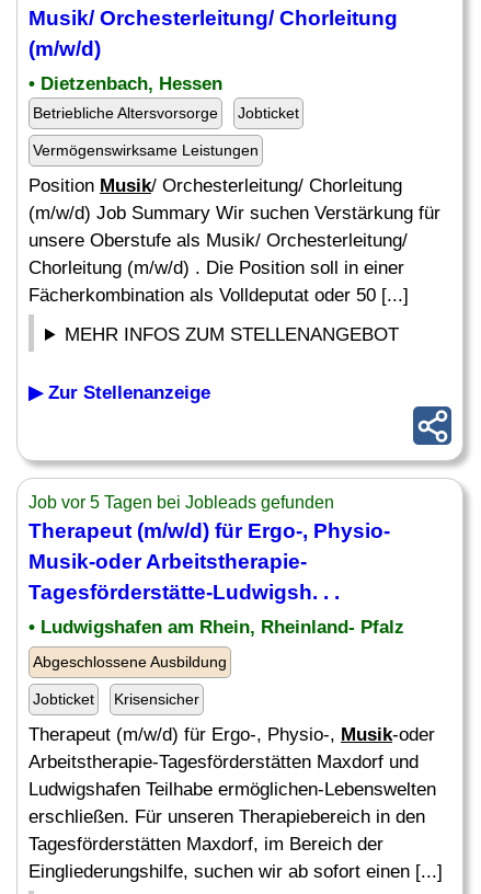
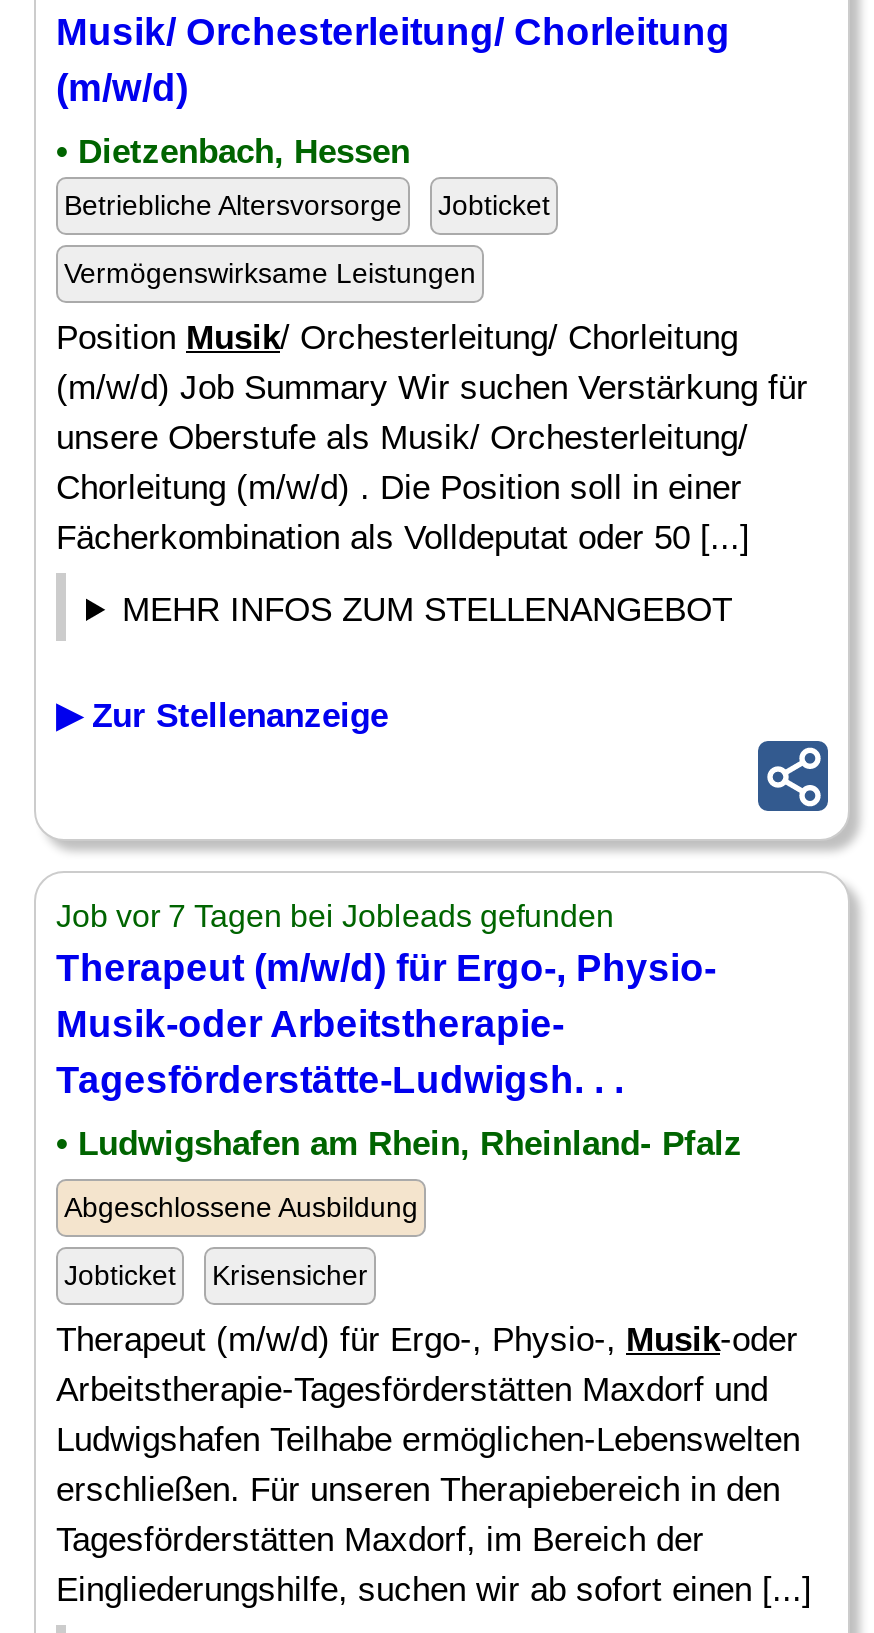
- Job vor 5 Tagen bei Jobleads gefunden
+ Job vor 7 Tagen bei Jobleads gefunden
